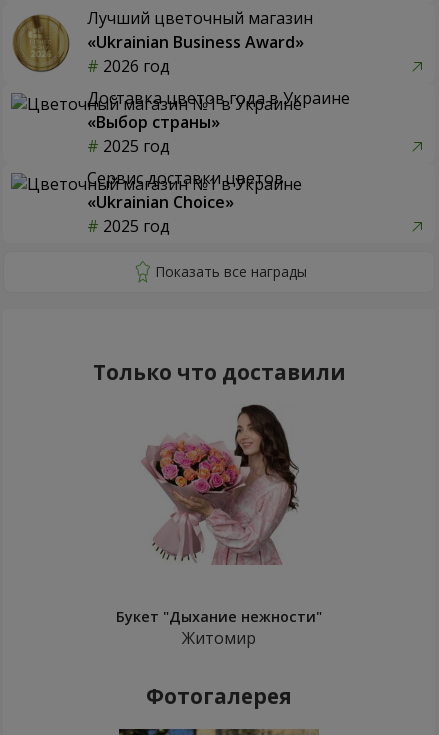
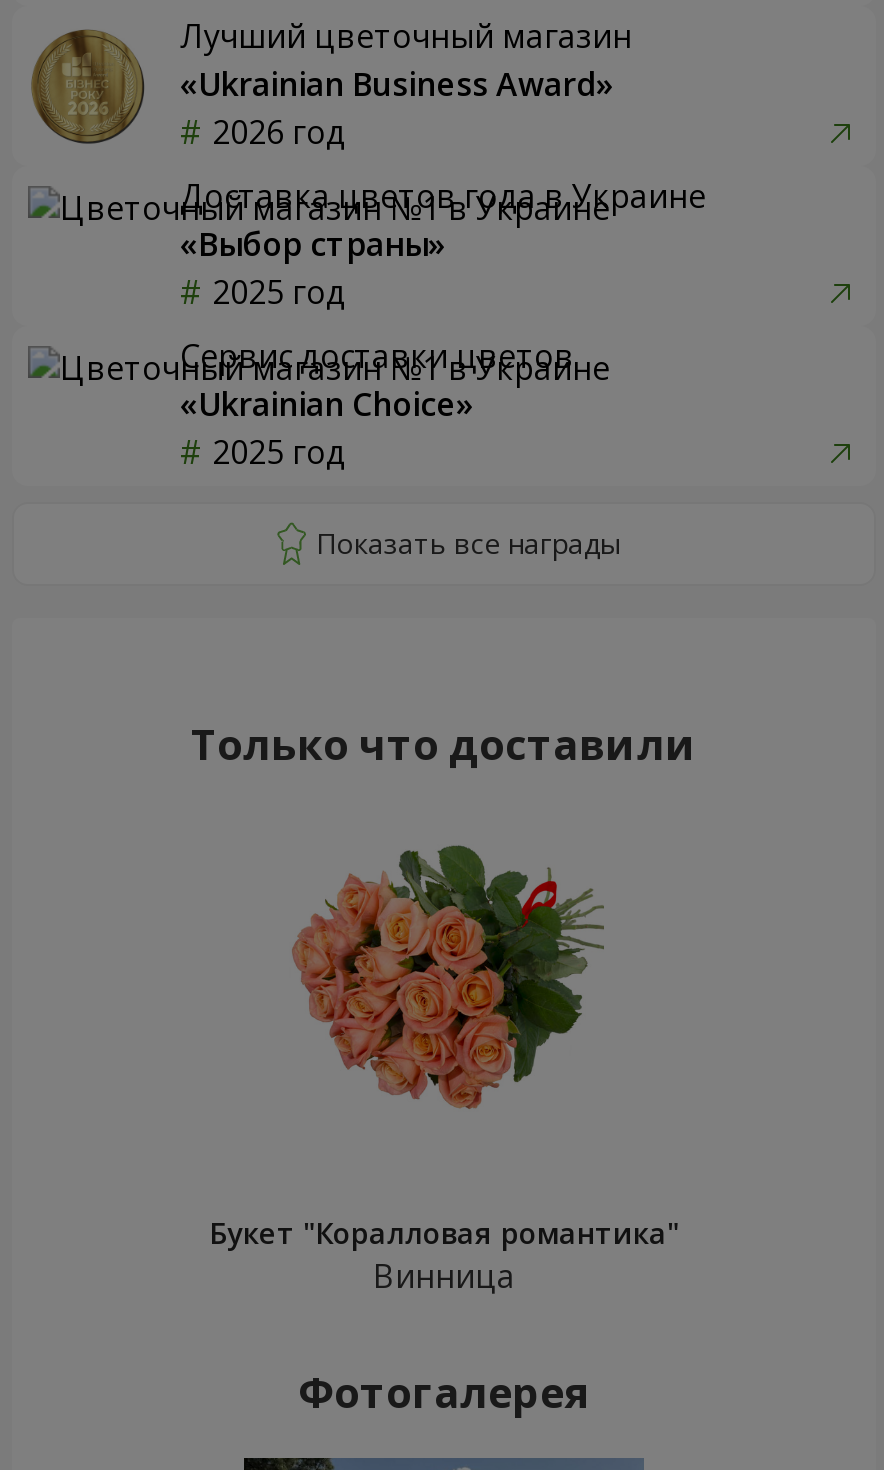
- [image]
+ [image]

- Букет "Дыхание нежности"
- Житомир
+ Букет "Коралловая романтика"
+ Винница
